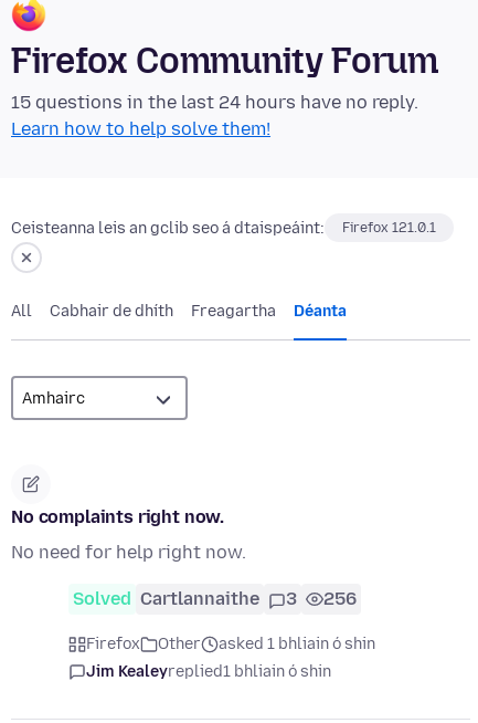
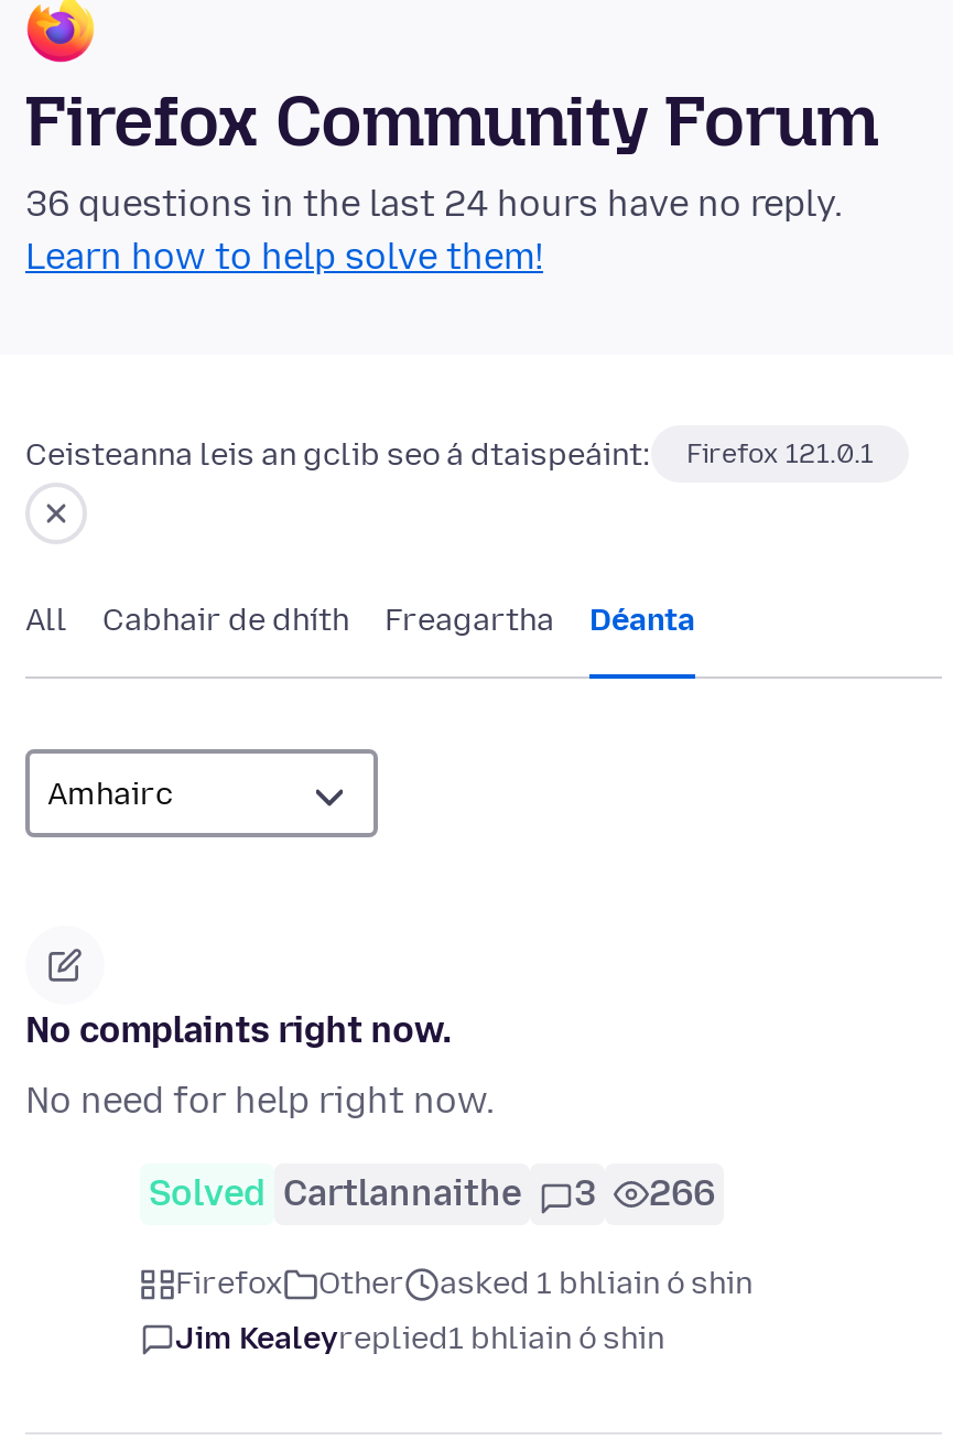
- 15 questions in the last 24 hours have no reply.
+ 36 questions in the last 24 hours have no reply.

- Solved Cartlannaithe 3 256
+ Solved Cartlannaithe 3 266
